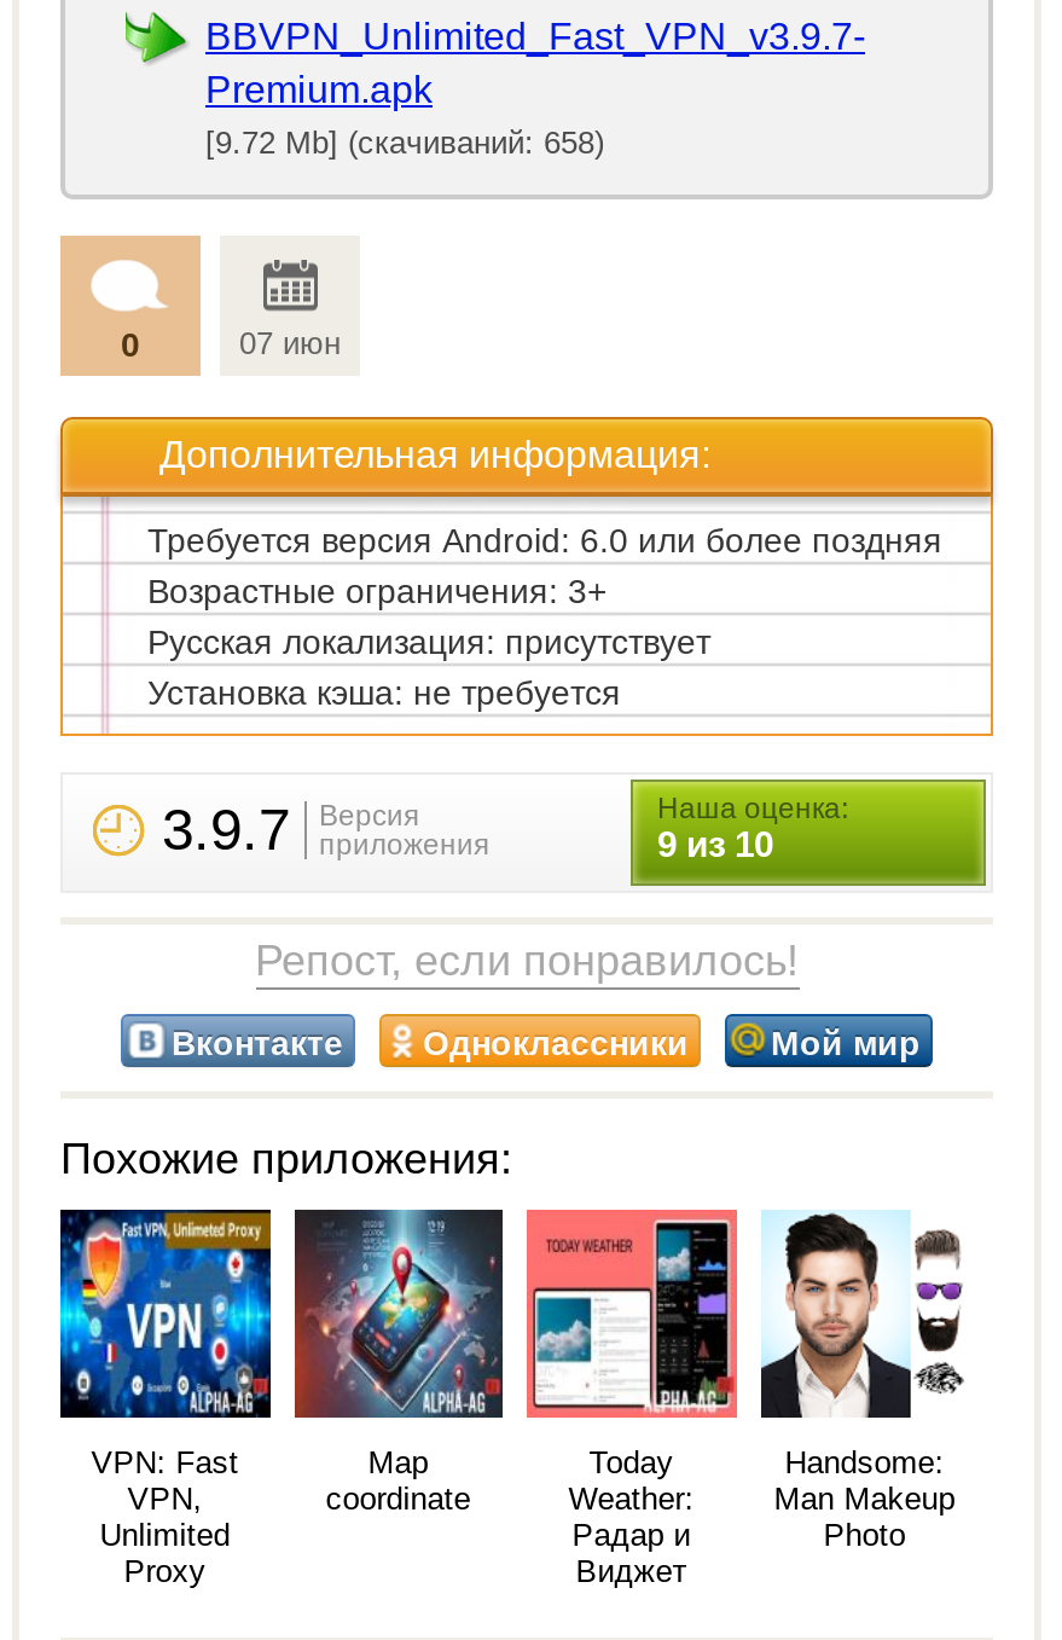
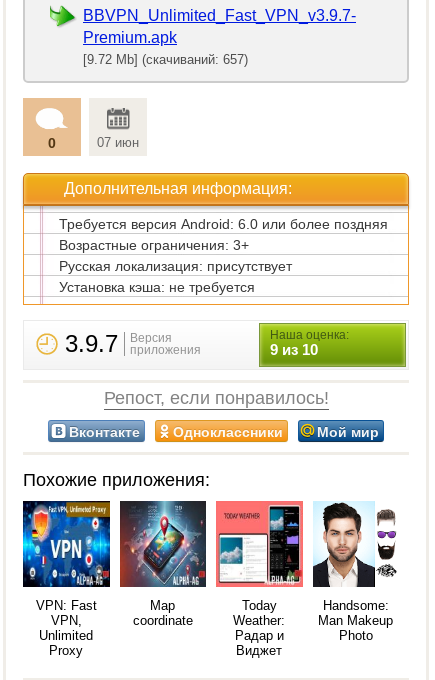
- [9.72 Mb] (скачиваний: 658)
+ [9.72 Mb] (скачиваний: 657)
